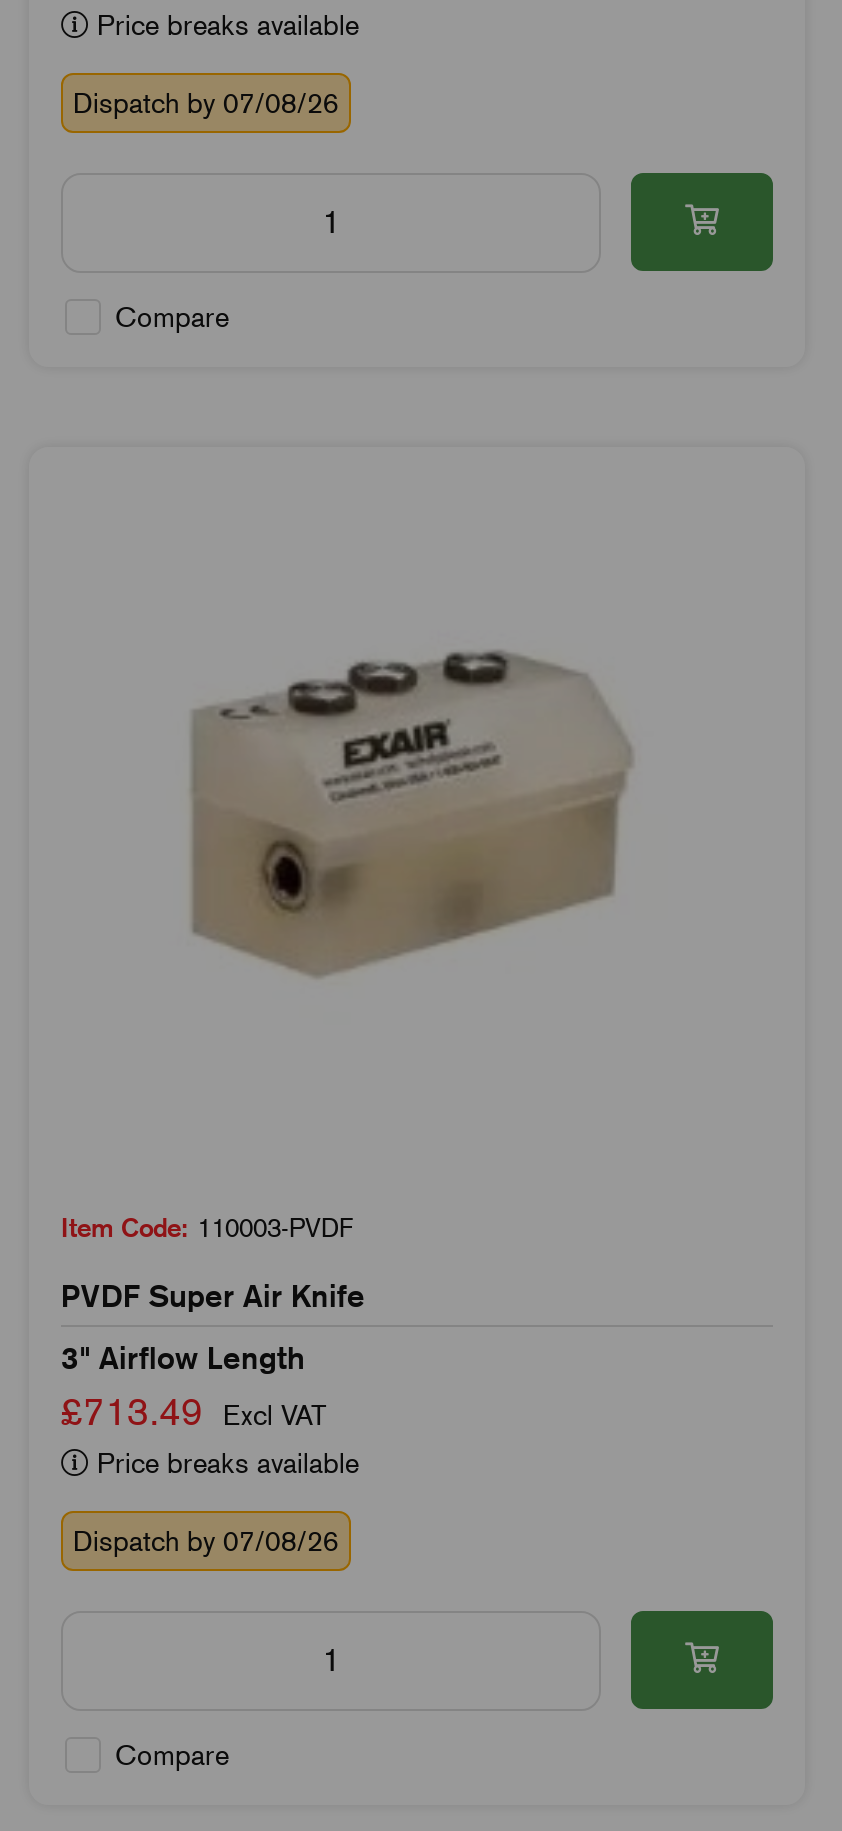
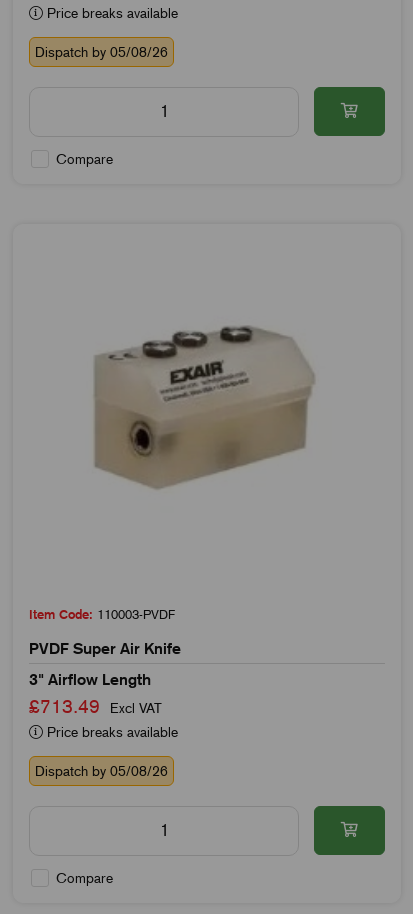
- Dispatch by 07/08/26
+ Dispatch by 05/08/26

- Dispatch by 07/08/26
+ Dispatch by 05/08/26
